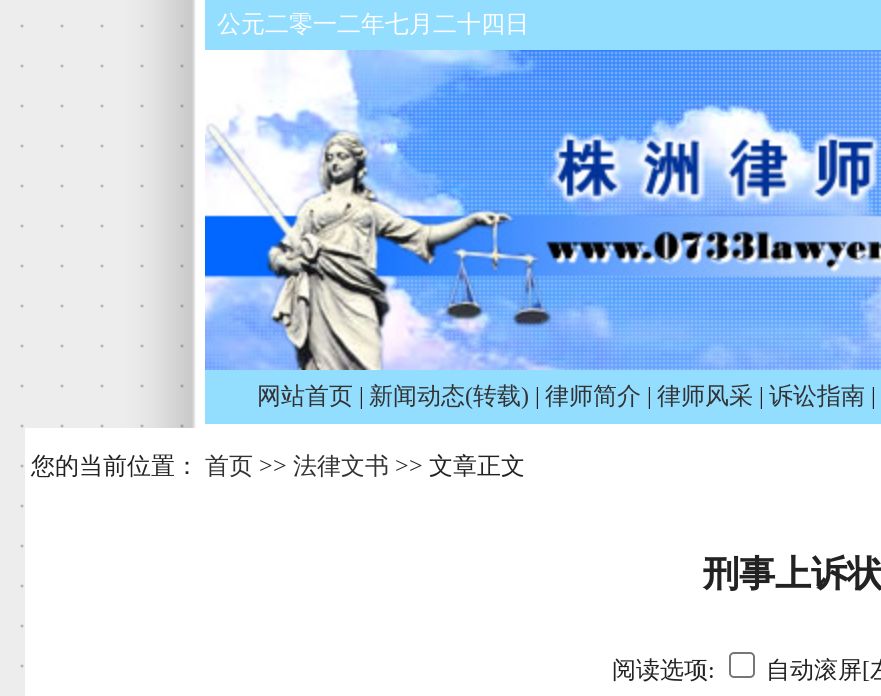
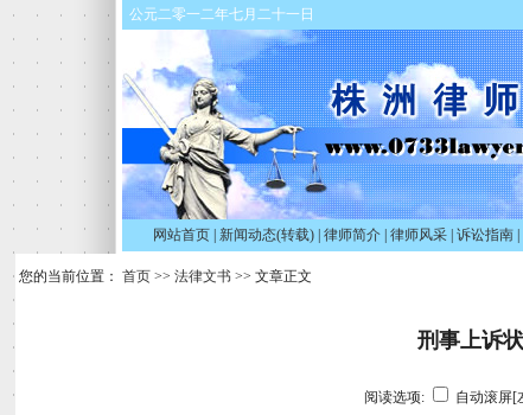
- 公元二零一二年七月二十四日
+ 公元二零一二年七月二十一日
